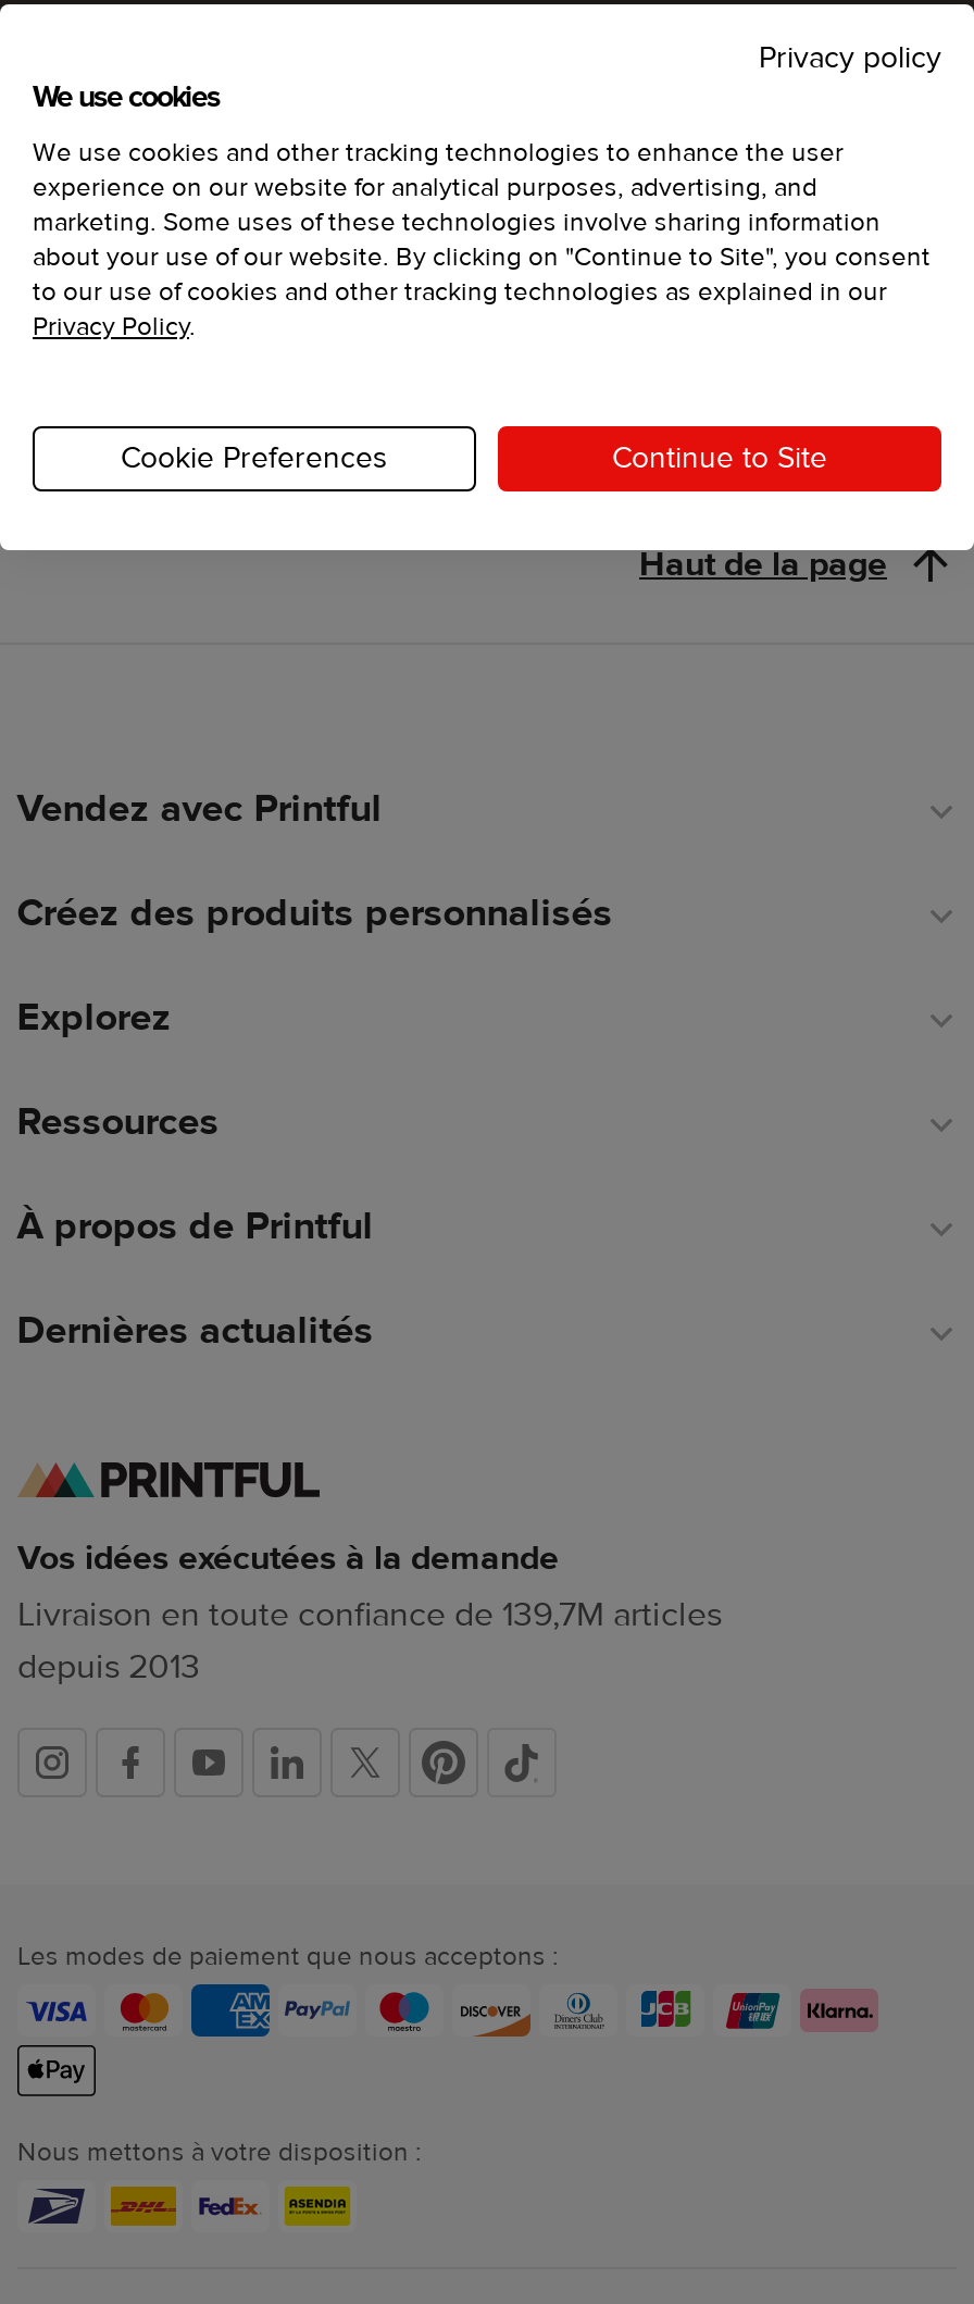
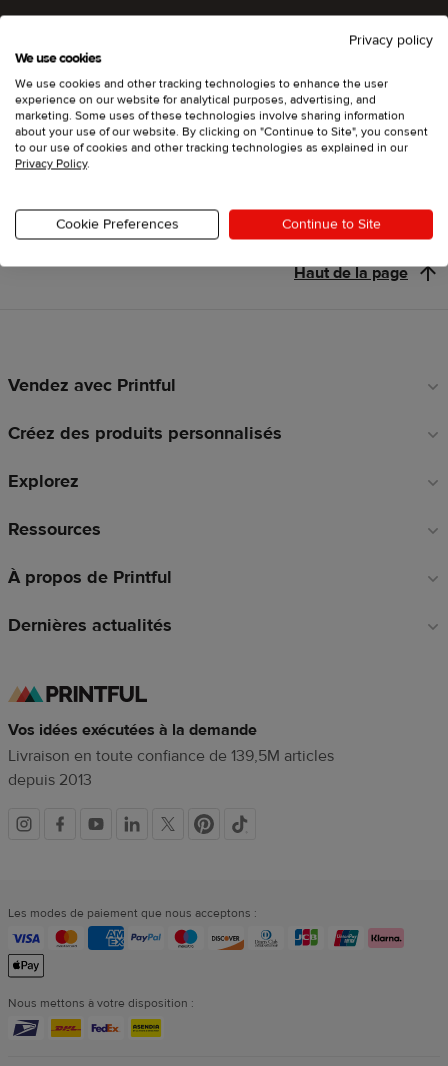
- Livraison en toute confiance de 139,7M articles
+ Livraison en toute confiance de 139,5M articles
